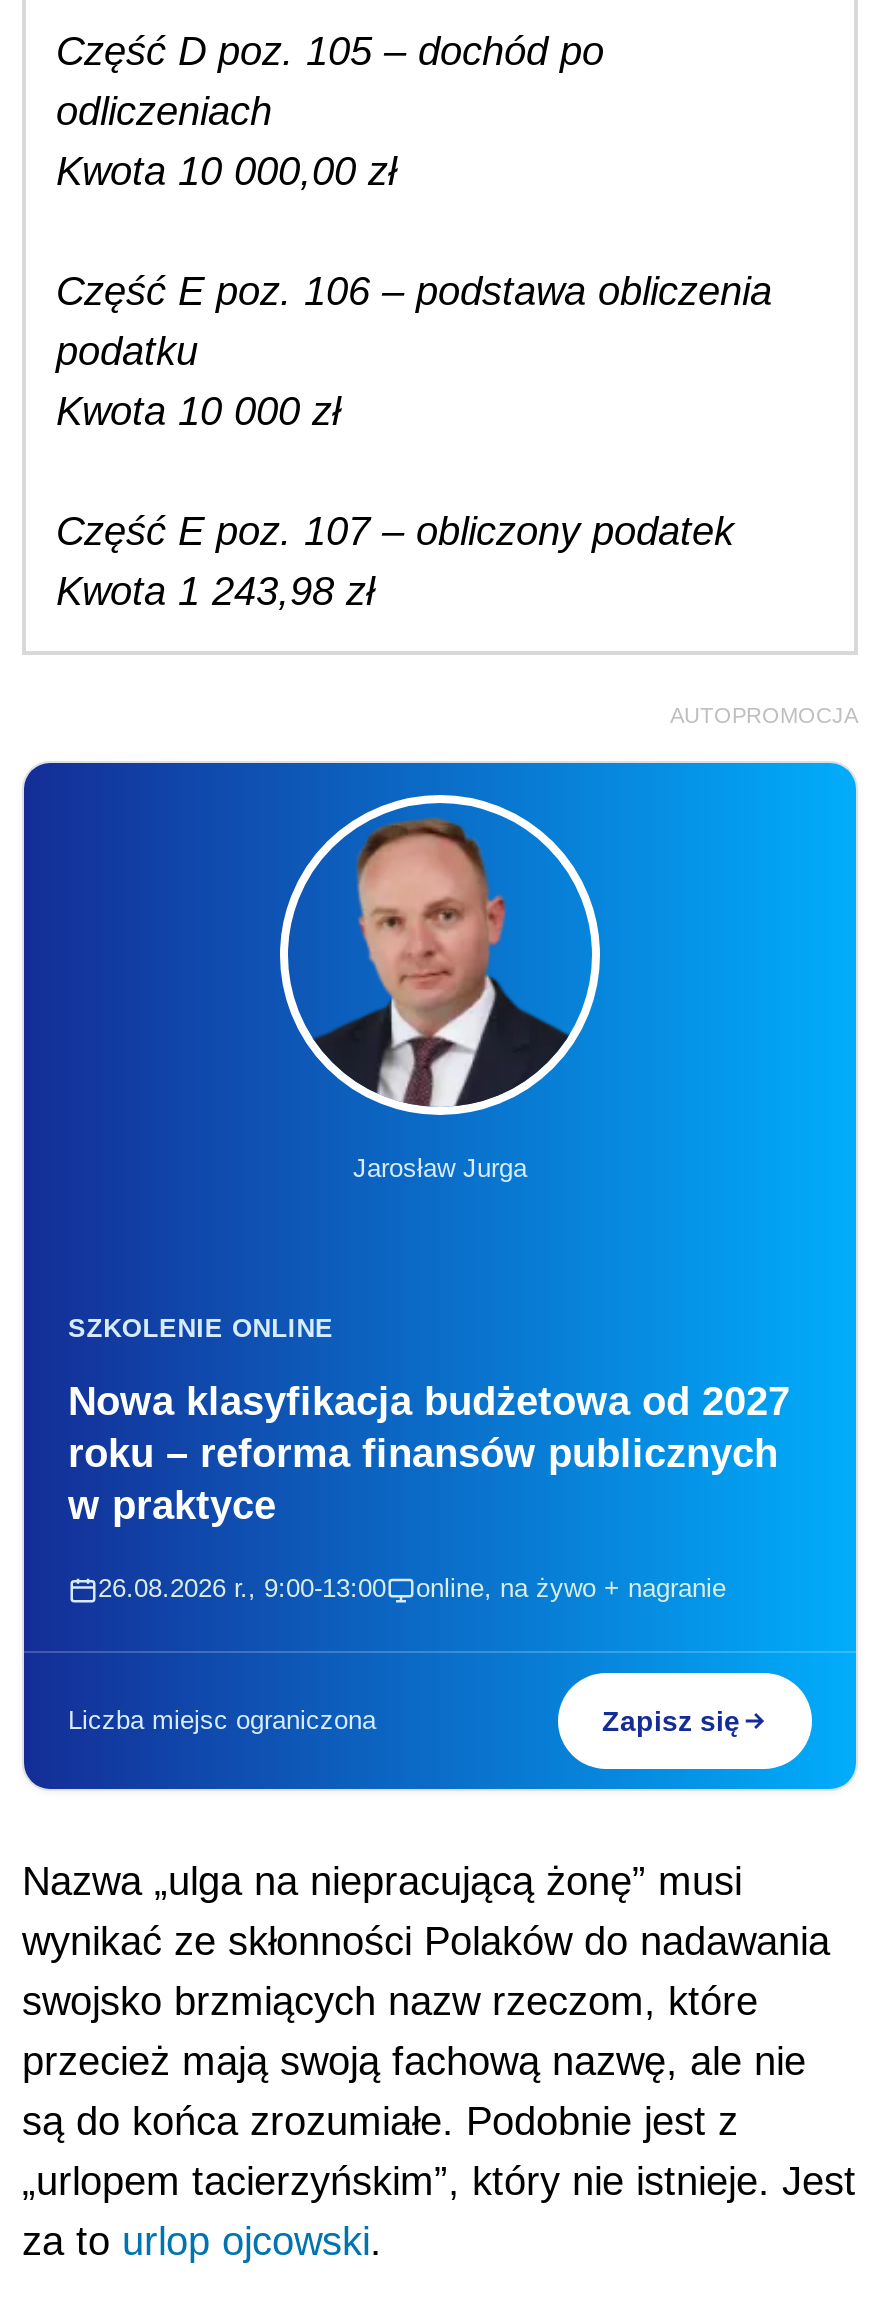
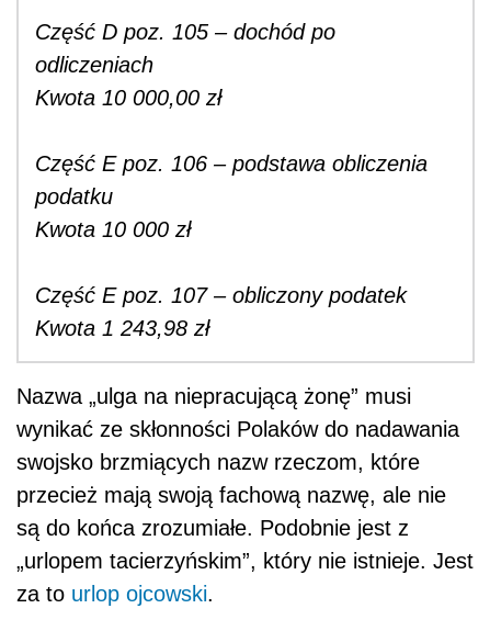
- AUTOPROMOCJA

- [image]
- Jarosław Jurga

- SZKOLENIE ONLINE
- Nowa klasyfikacja budżetowa od 2027
- roku – reforma finansów publicznych
- w praktyce
- 26.08.2026 r., 9:00-13:00
- online, na żywo + nagranie

- Liczba miejsc ograniczona
- Zapisz się
